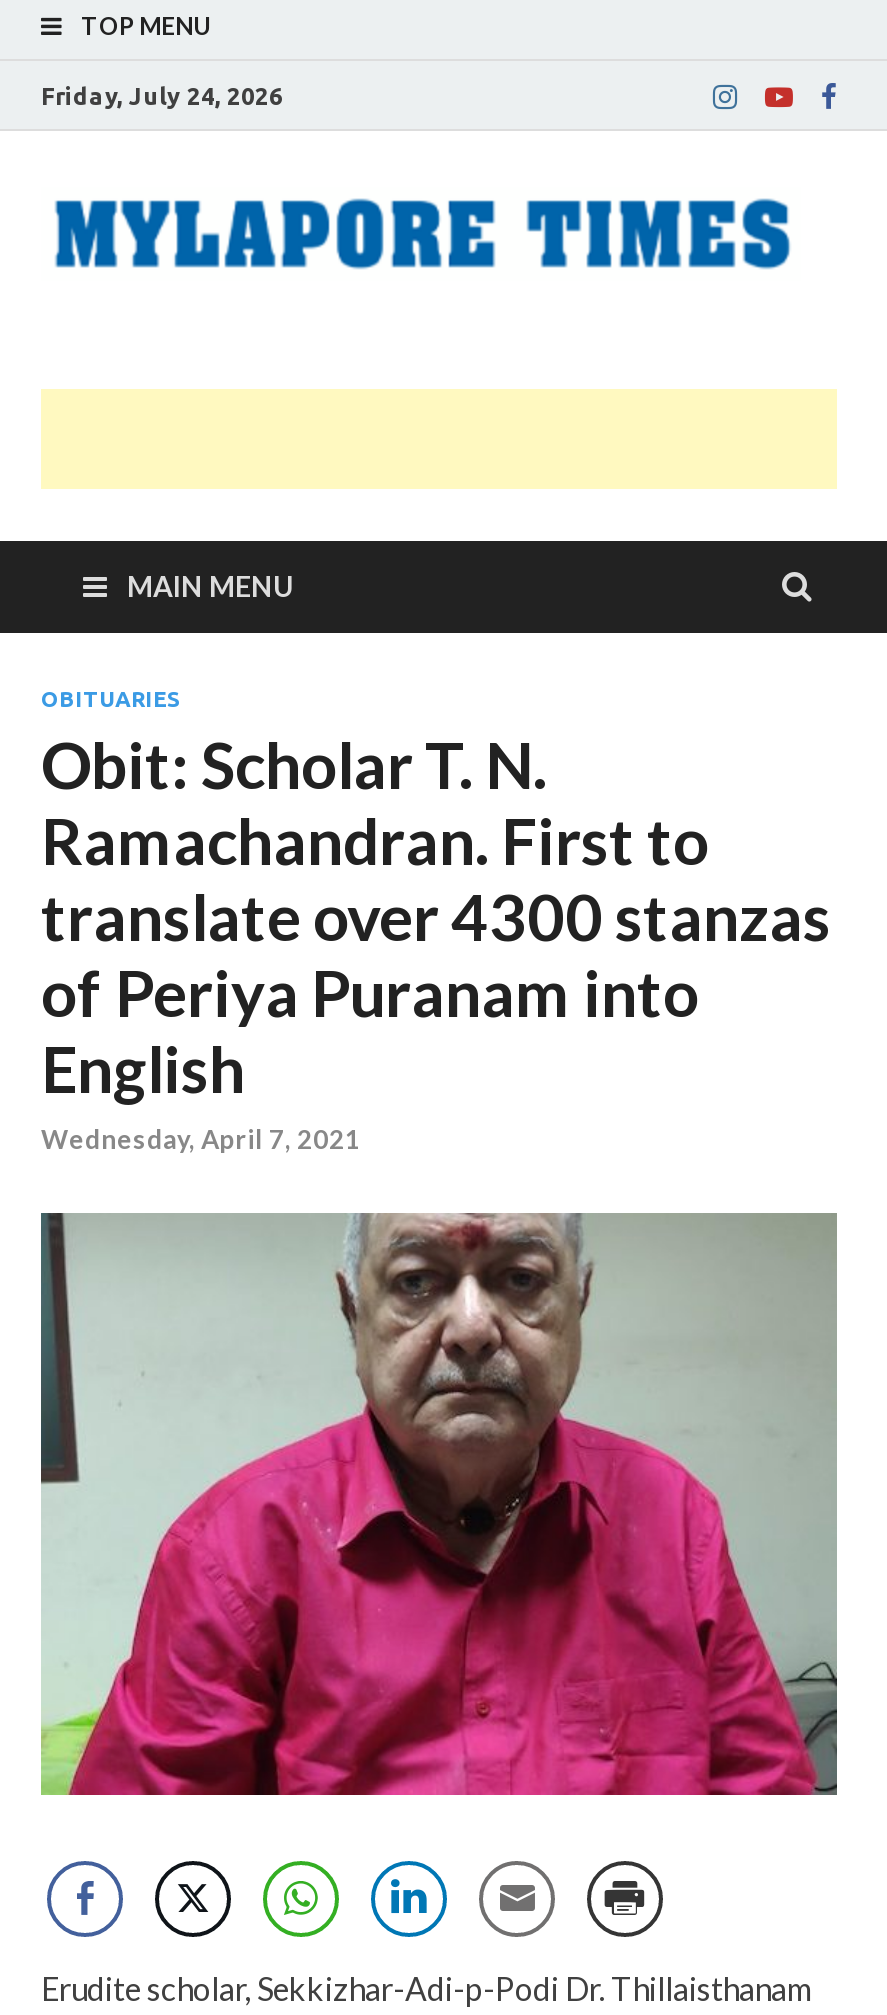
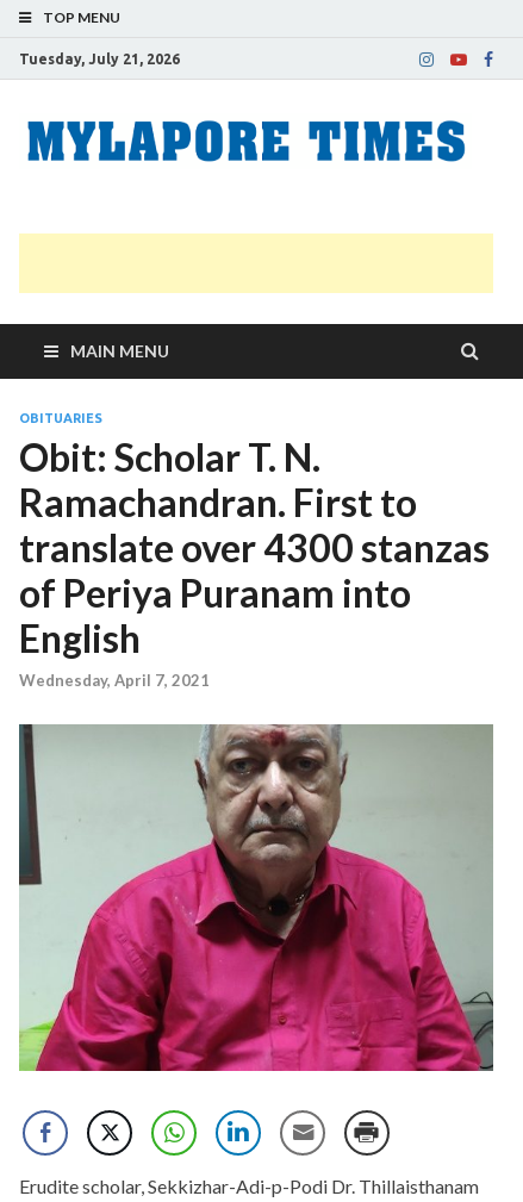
- Friday, July 24, 2026
+ Tuesday, July 21, 2026
